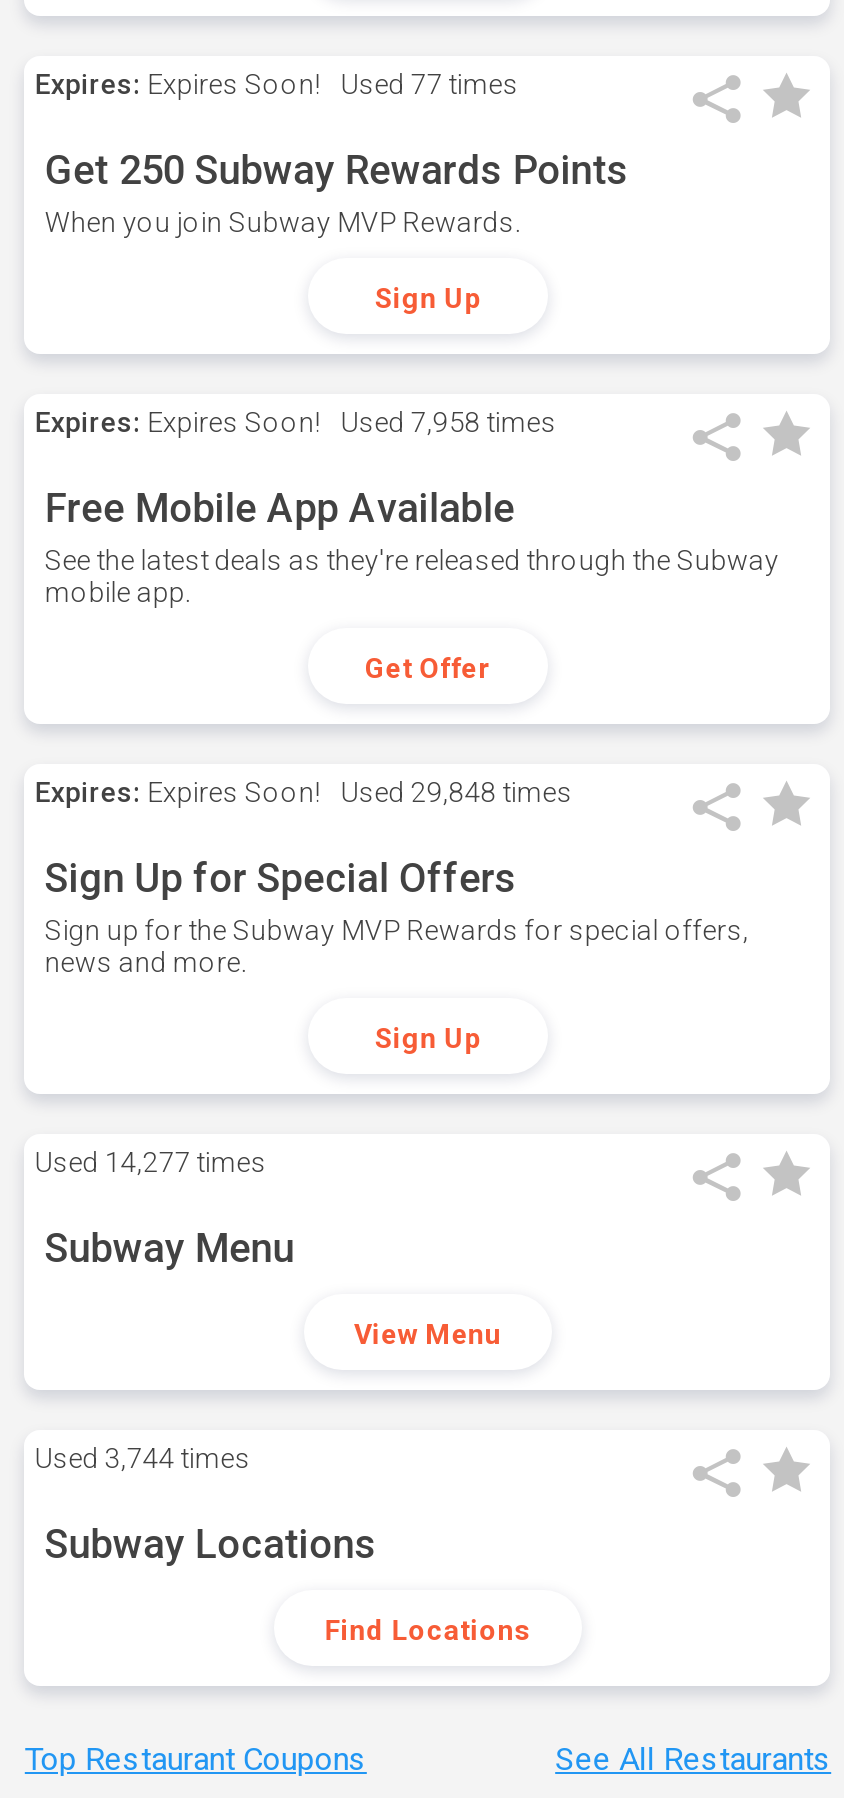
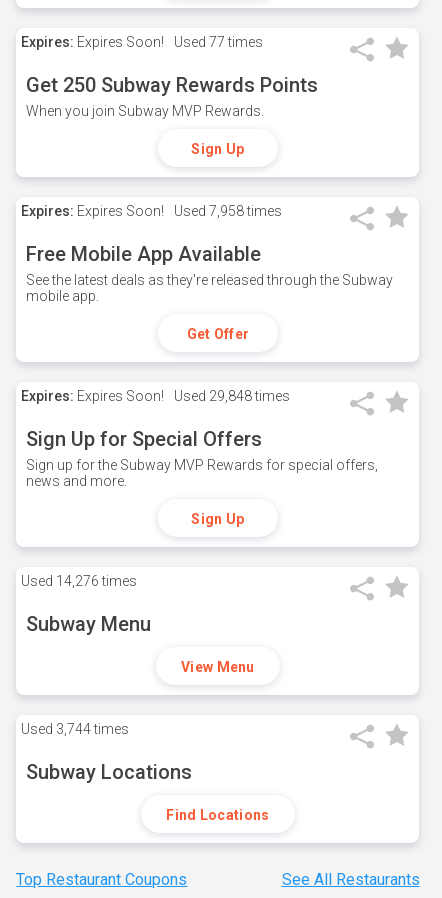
- Used 14,277 times
+ Used 14,276 times
